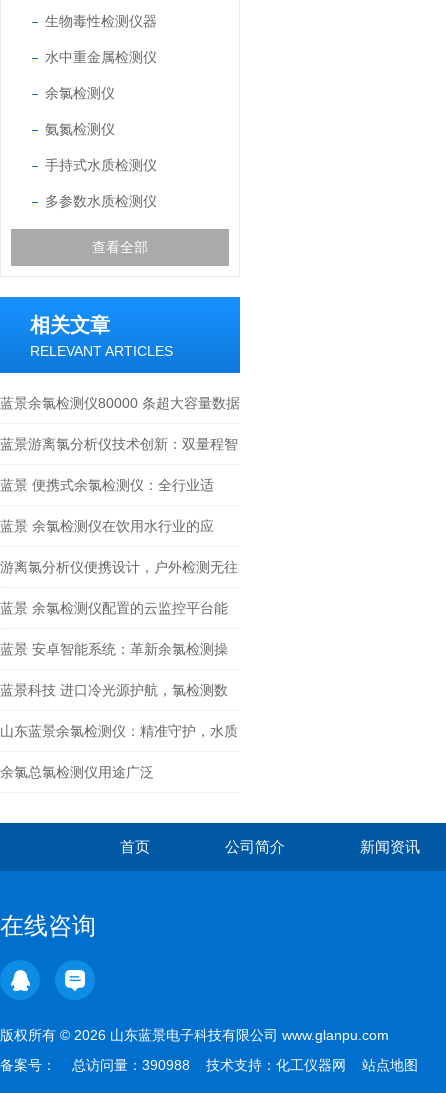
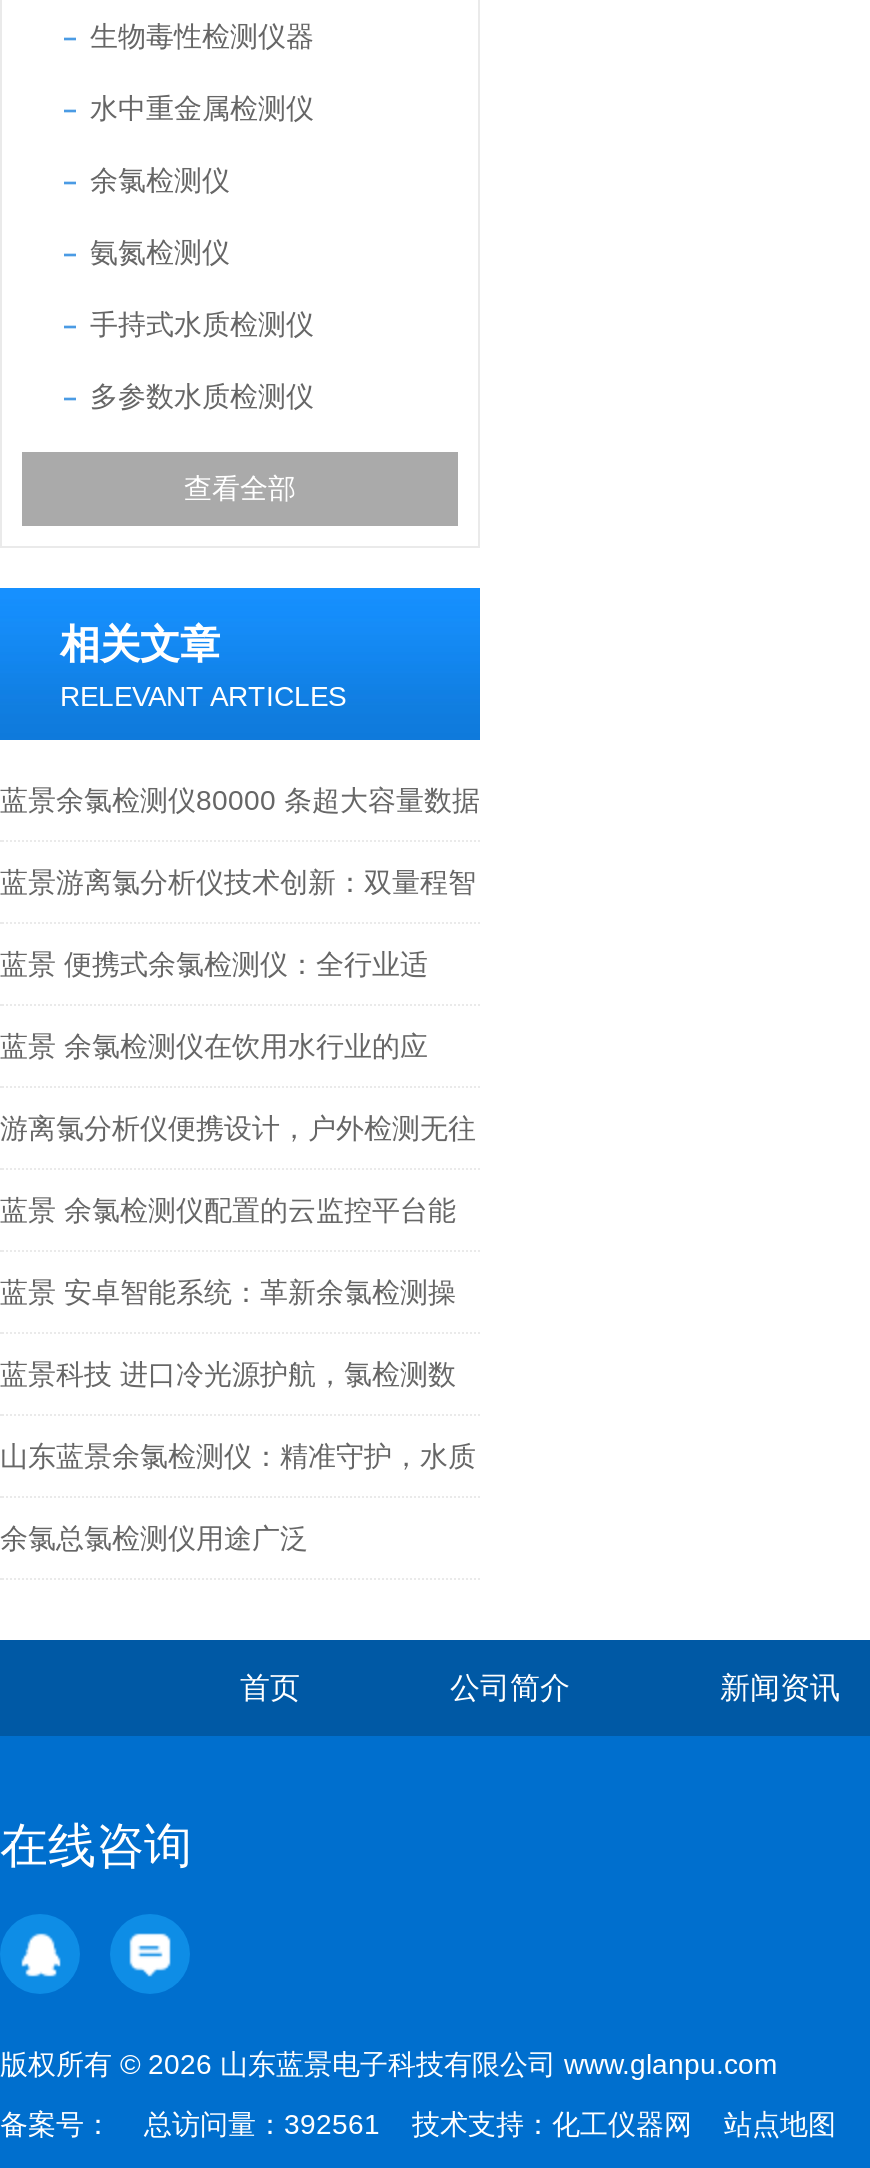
- 备案号：总访问量：390988 技术支持：化工仪器网
+ 备案号：总访问量：392561 技术支持：化工仪器网
